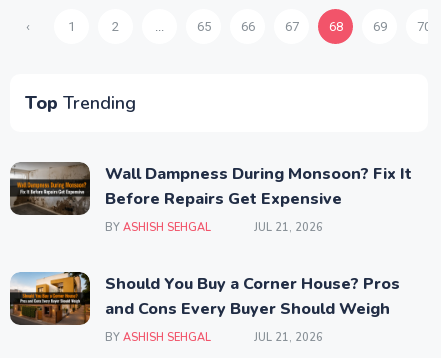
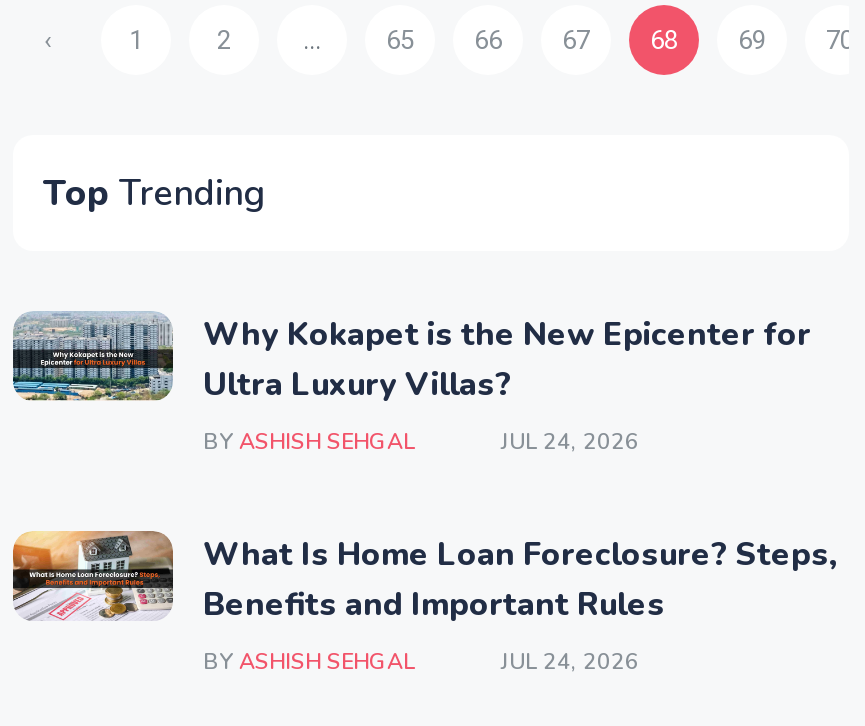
- [image]
- Wall Dampness During Monsoon? Fix It
- Before Repairs Get Expensive
+ [image]
+ Why Kokapet is the New Epicenter for
+ Ultra Luxury Villas?

- JUL 21, 2026
+ JUL 24, 2026

- [image]
- Should You Buy a Corner House? Pros
- and Cons Every Buyer Should Weigh
+ [image]
+ What Is Home Loan Foreclosure? Steps,
+ Benefits and Important Rules

- JUL 21, 2026
+ JUL 24, 2026
